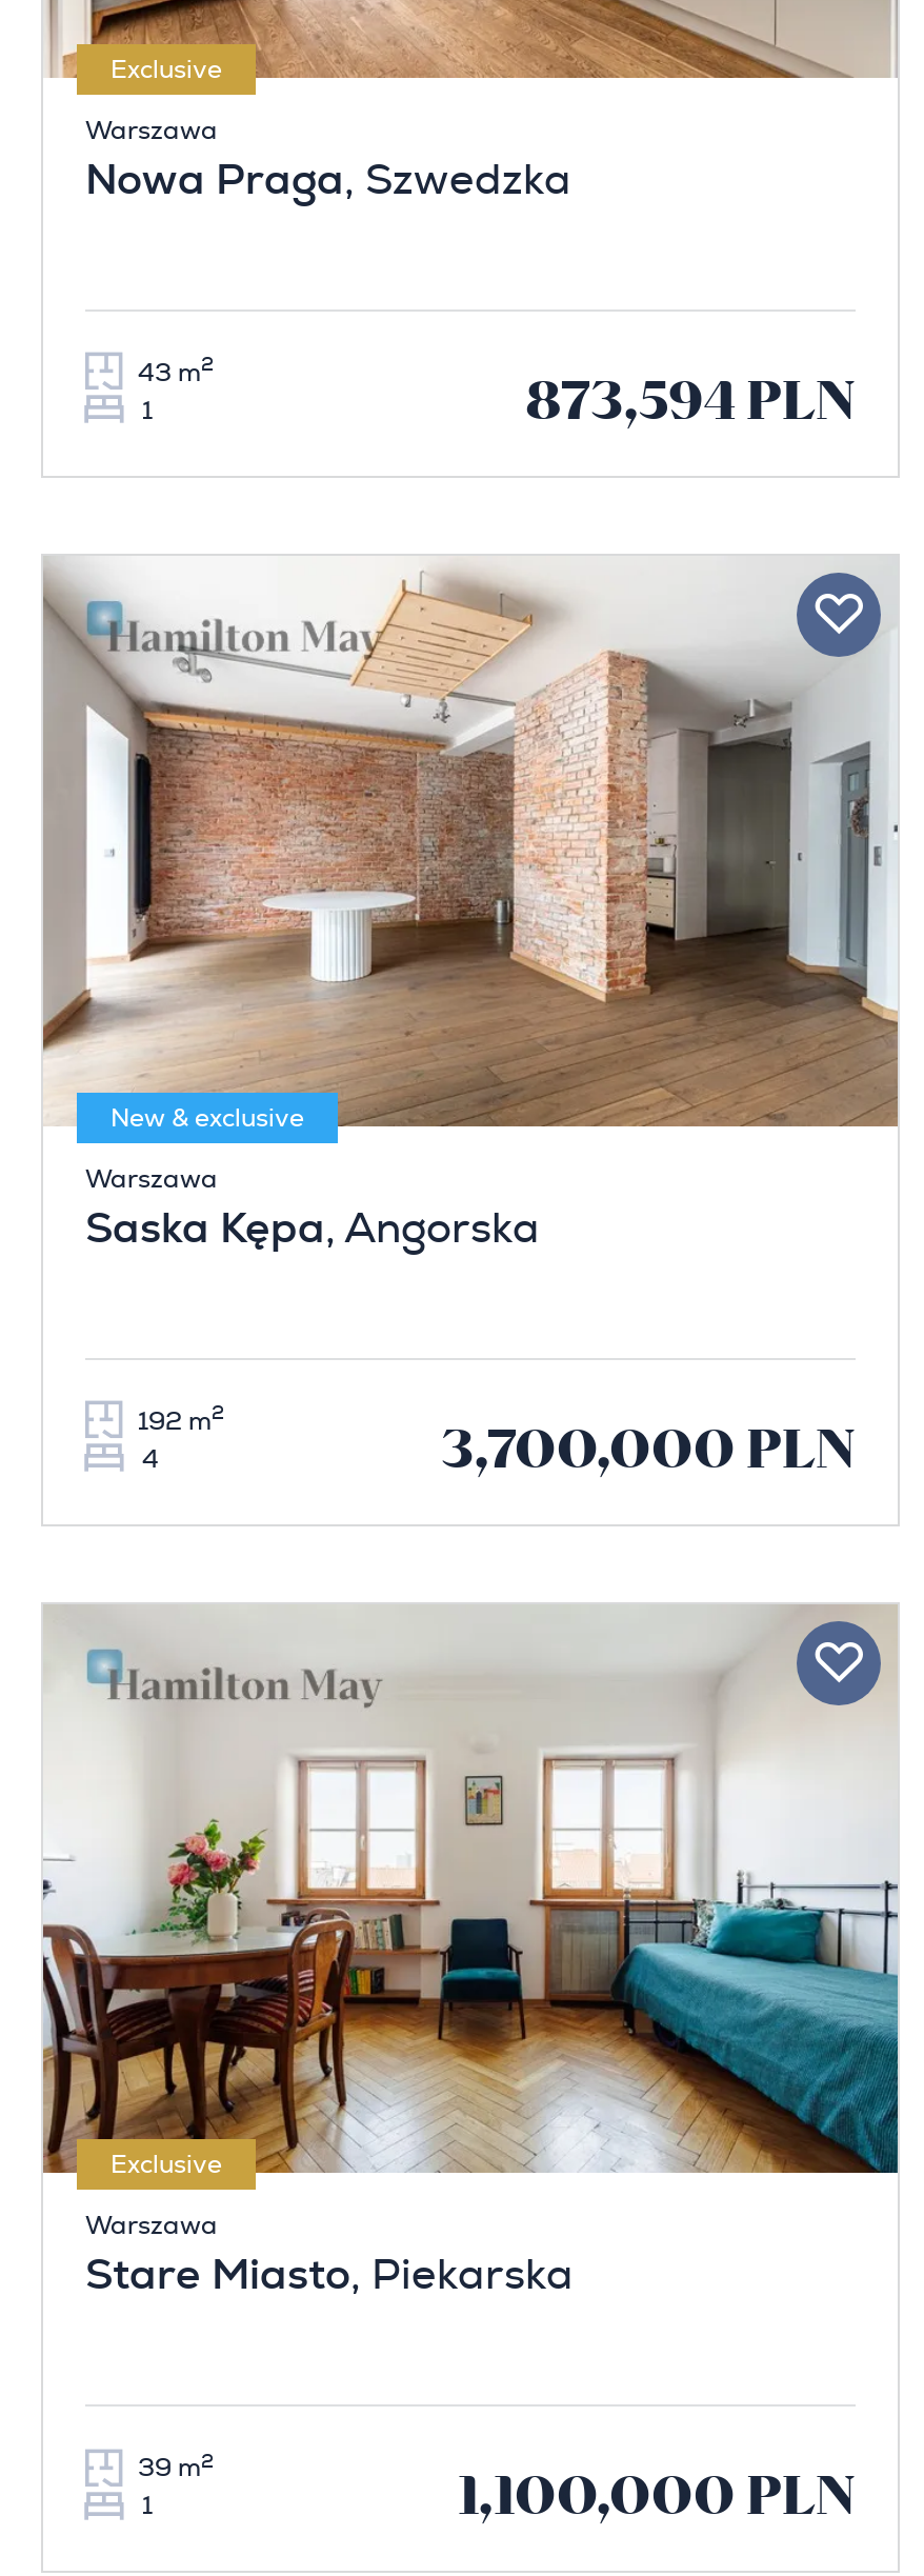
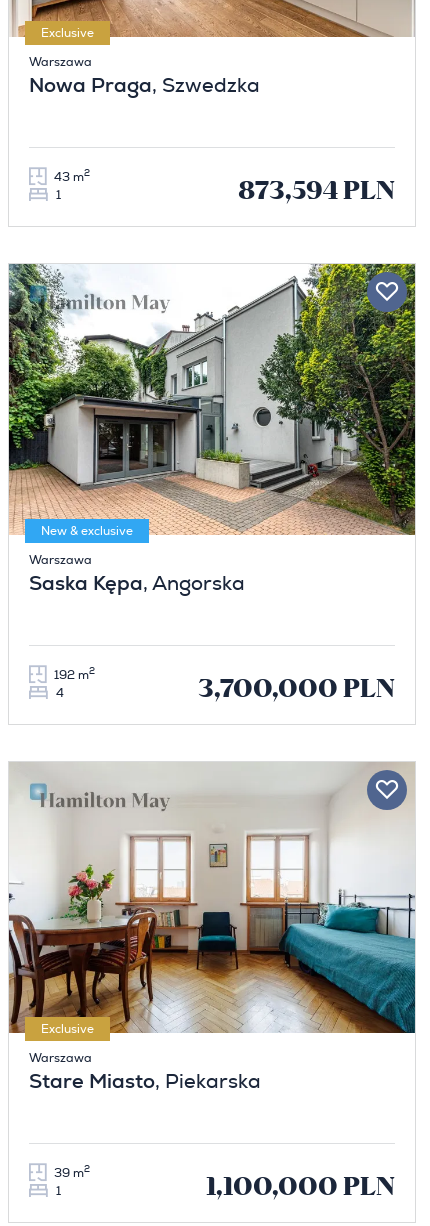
- [image]
+ [image]
